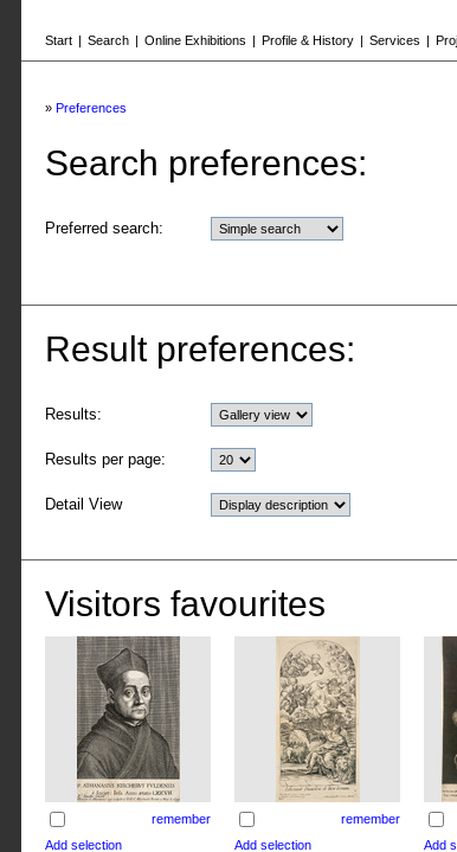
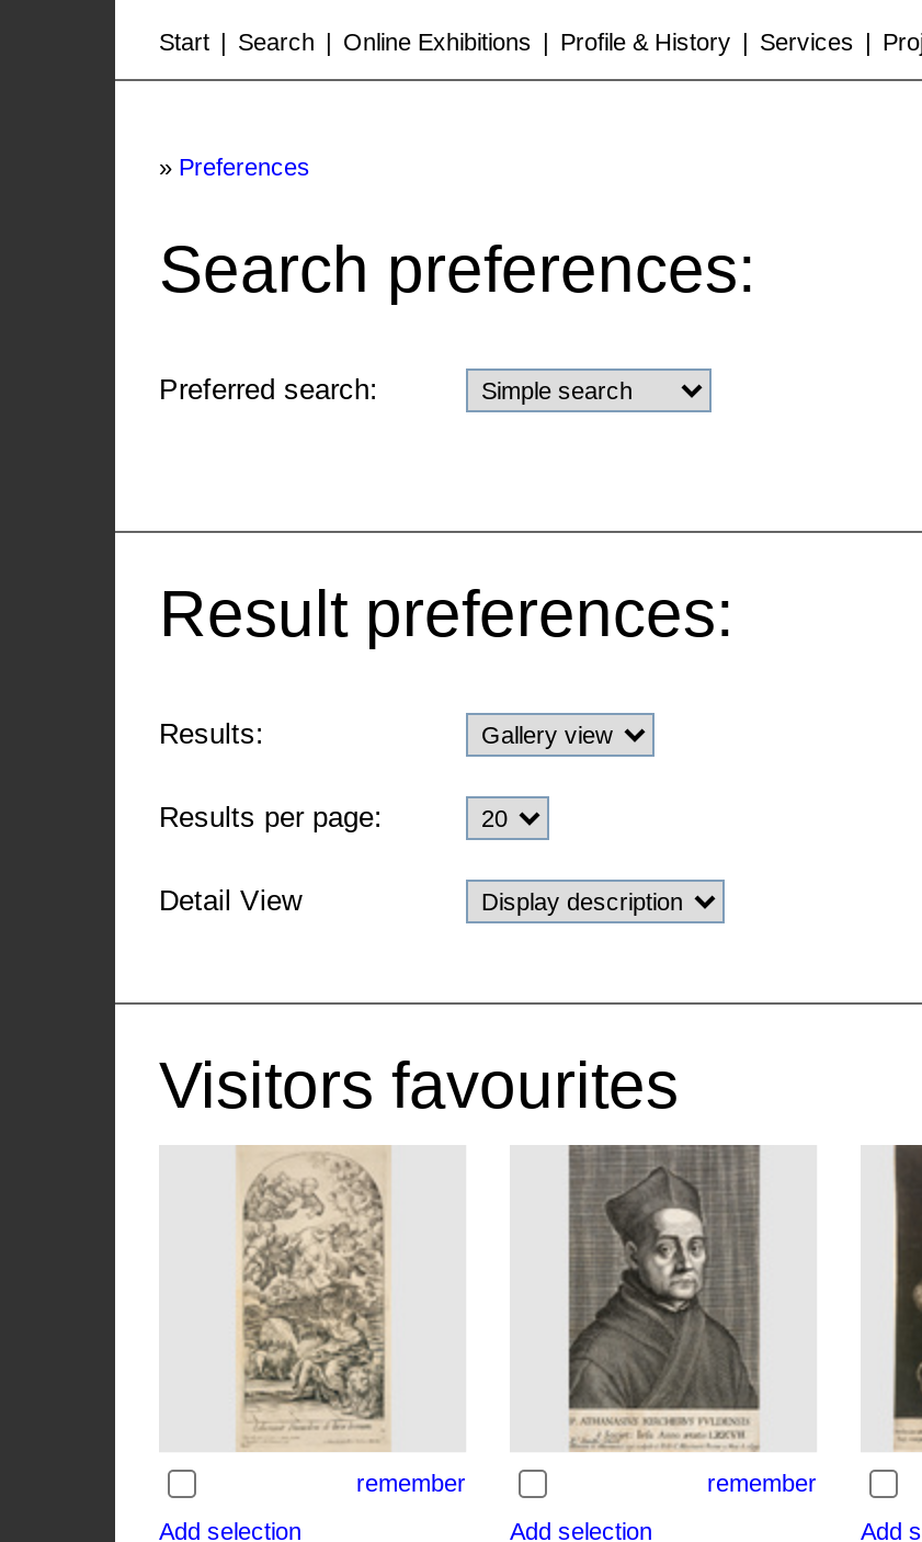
- [image]
+ [image]

- [image]
+ [image]
